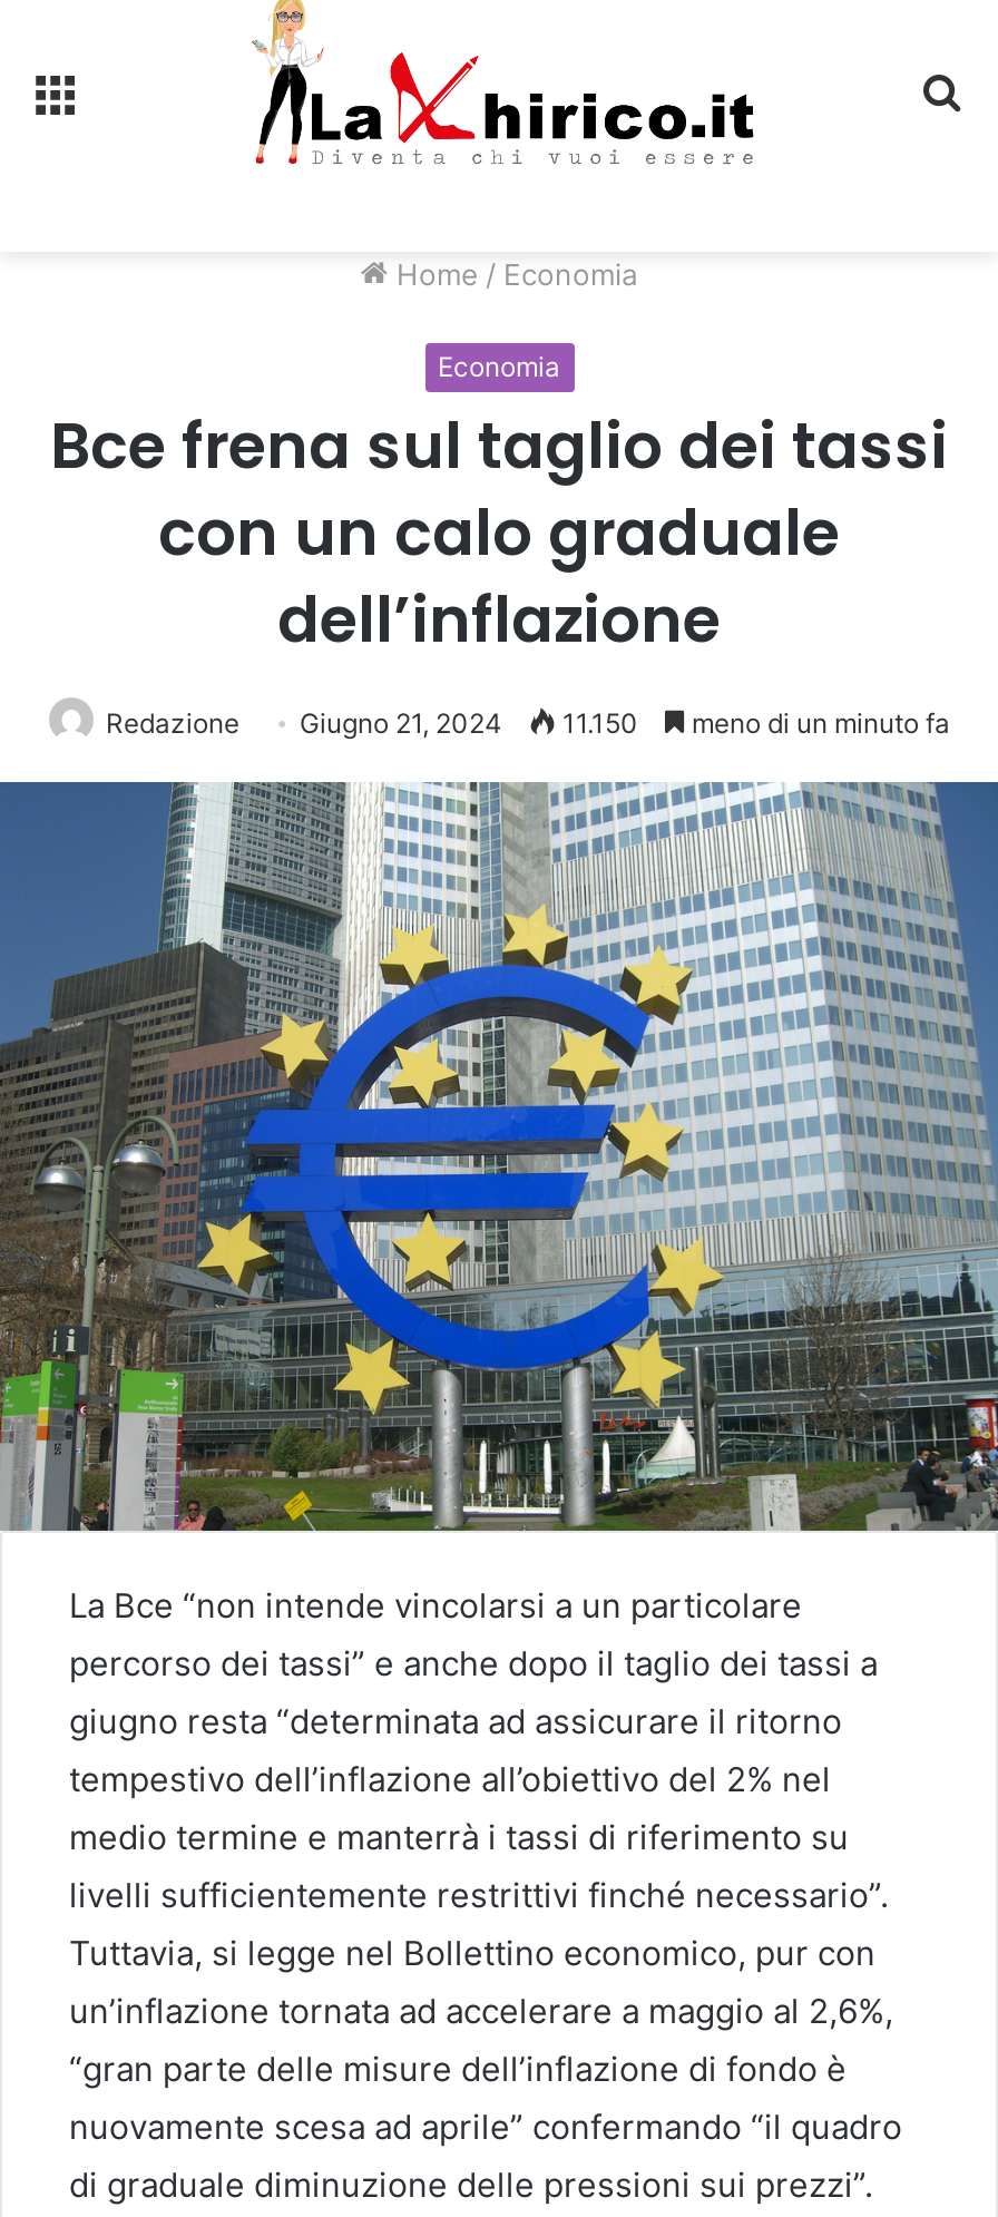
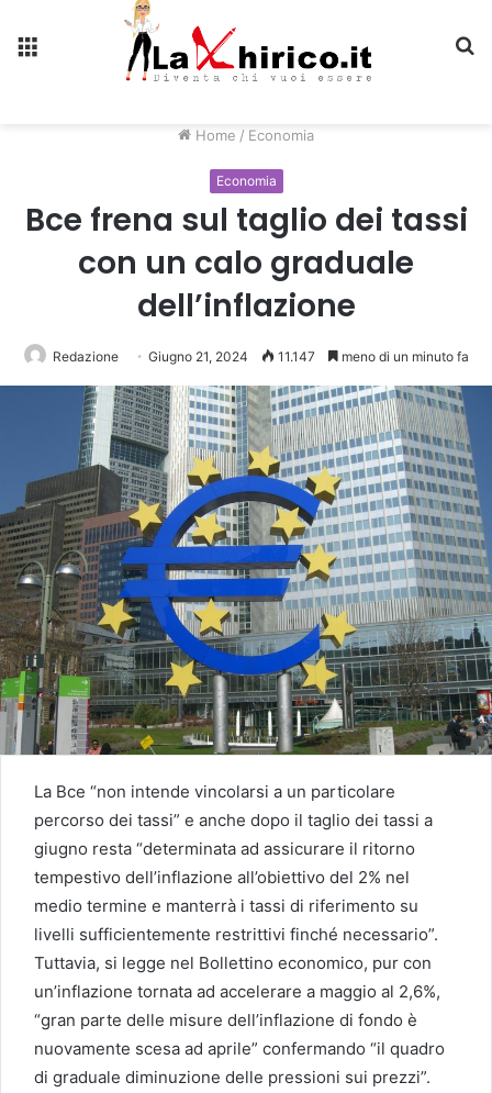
- Redazione Giugno 21, 2024 11.150 meno di un minuto fa
+ Redazione Giugno 21, 2024 11.147 meno di un minuto fa
